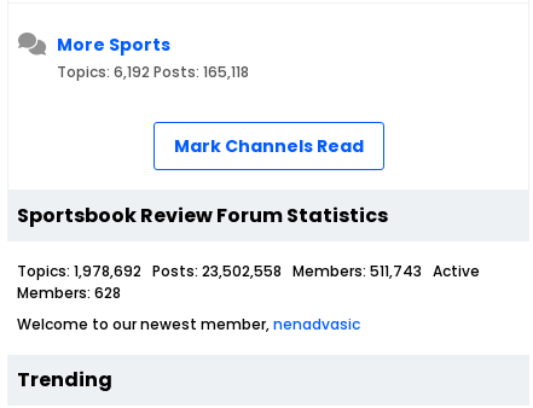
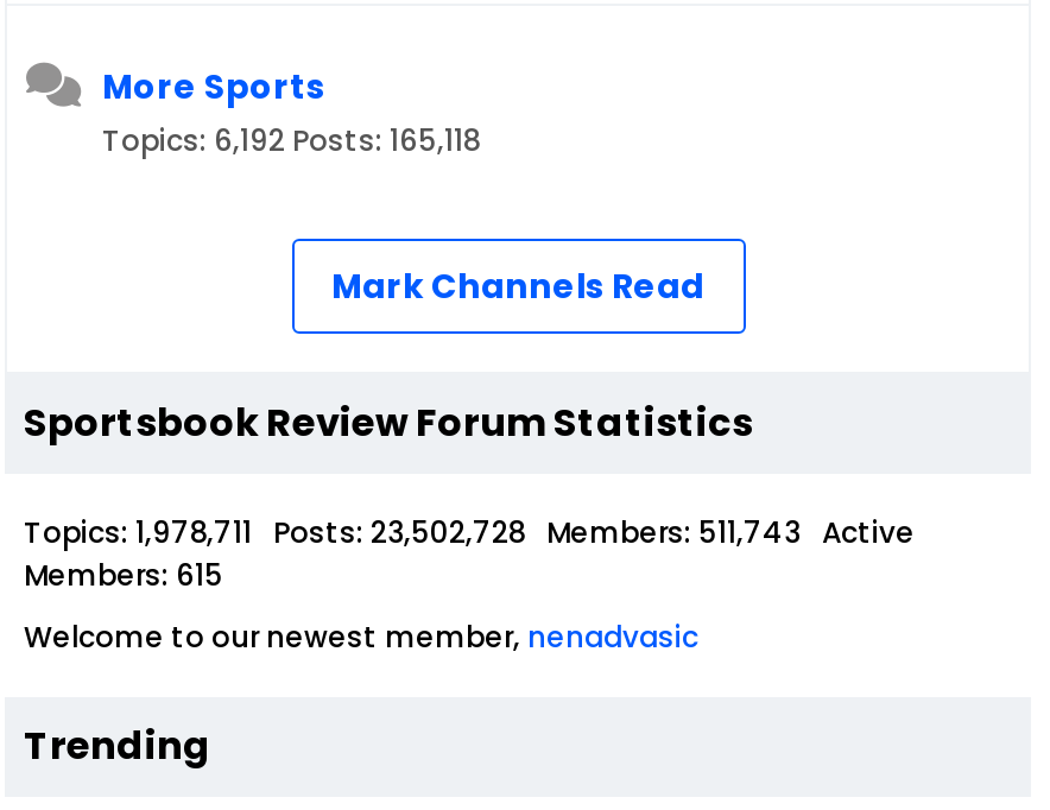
- Topics: 1,978,692 Posts: 23,502,558 Members: 511,743 Active
+ Topics: 1,978,711 Posts: 23,502,728 Members: 511,743 Active

- Members: 628
+ Members: 615
